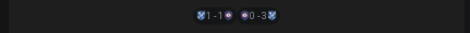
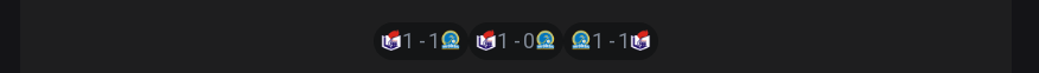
- 0 - 3
+ 1 - 0
+ 1 - 1
